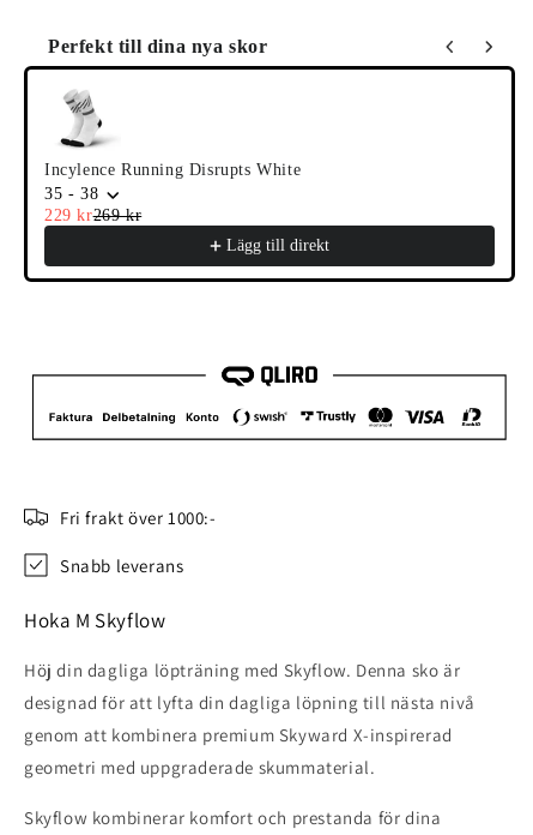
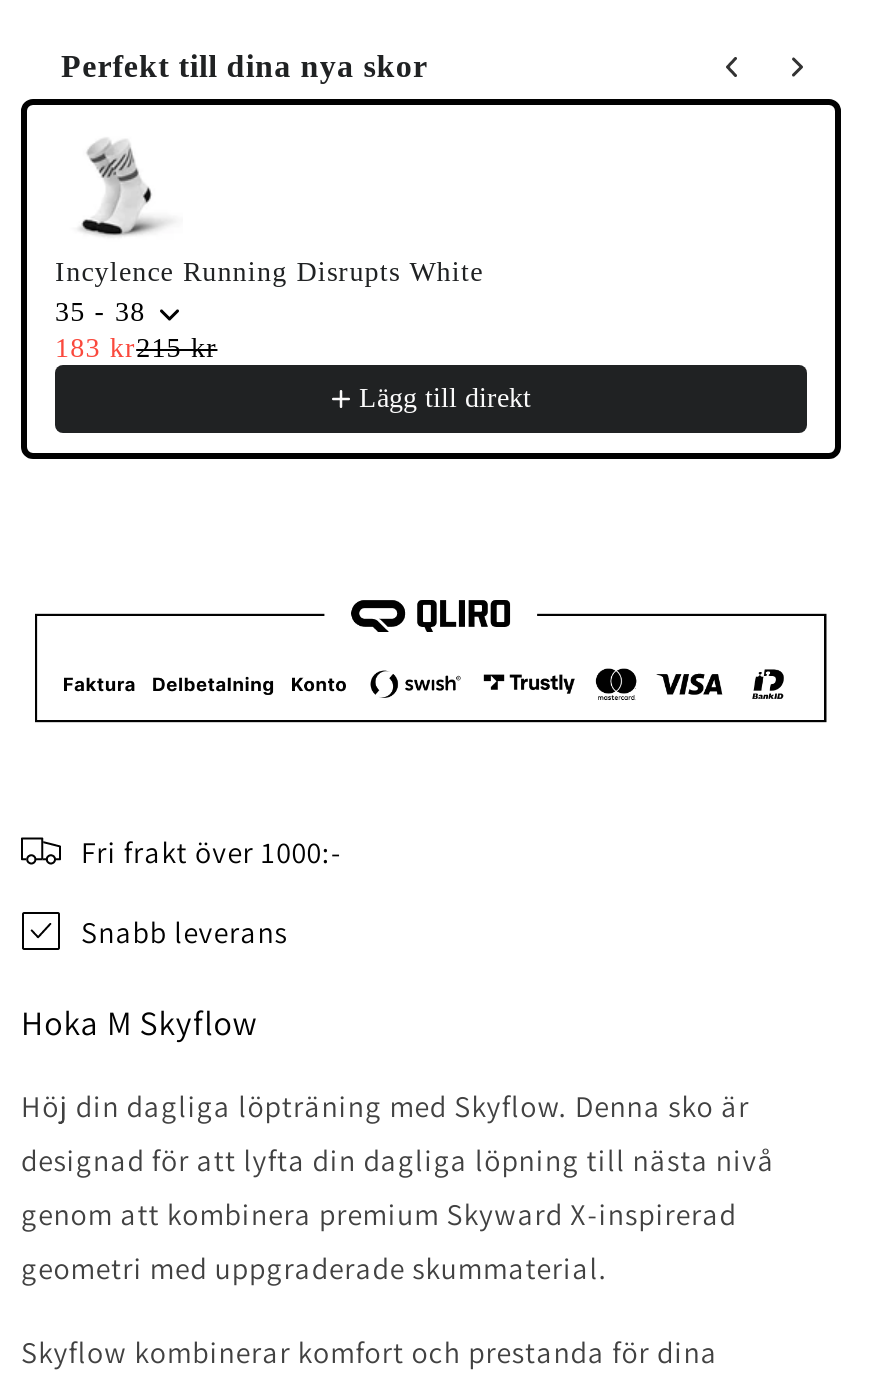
- 229 kr269 kr
+ 183 kr215 kr
